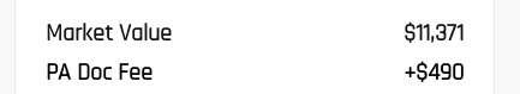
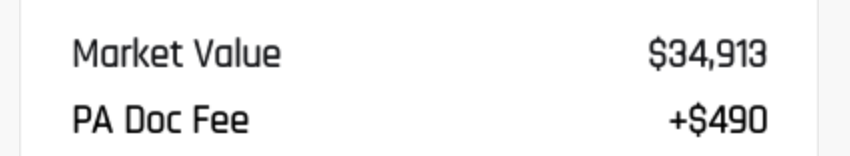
- $11,371
+ $34,913
